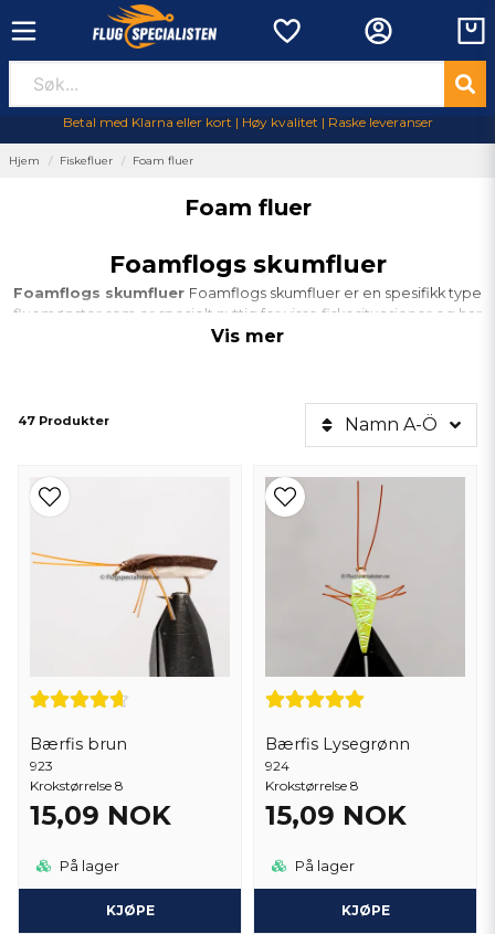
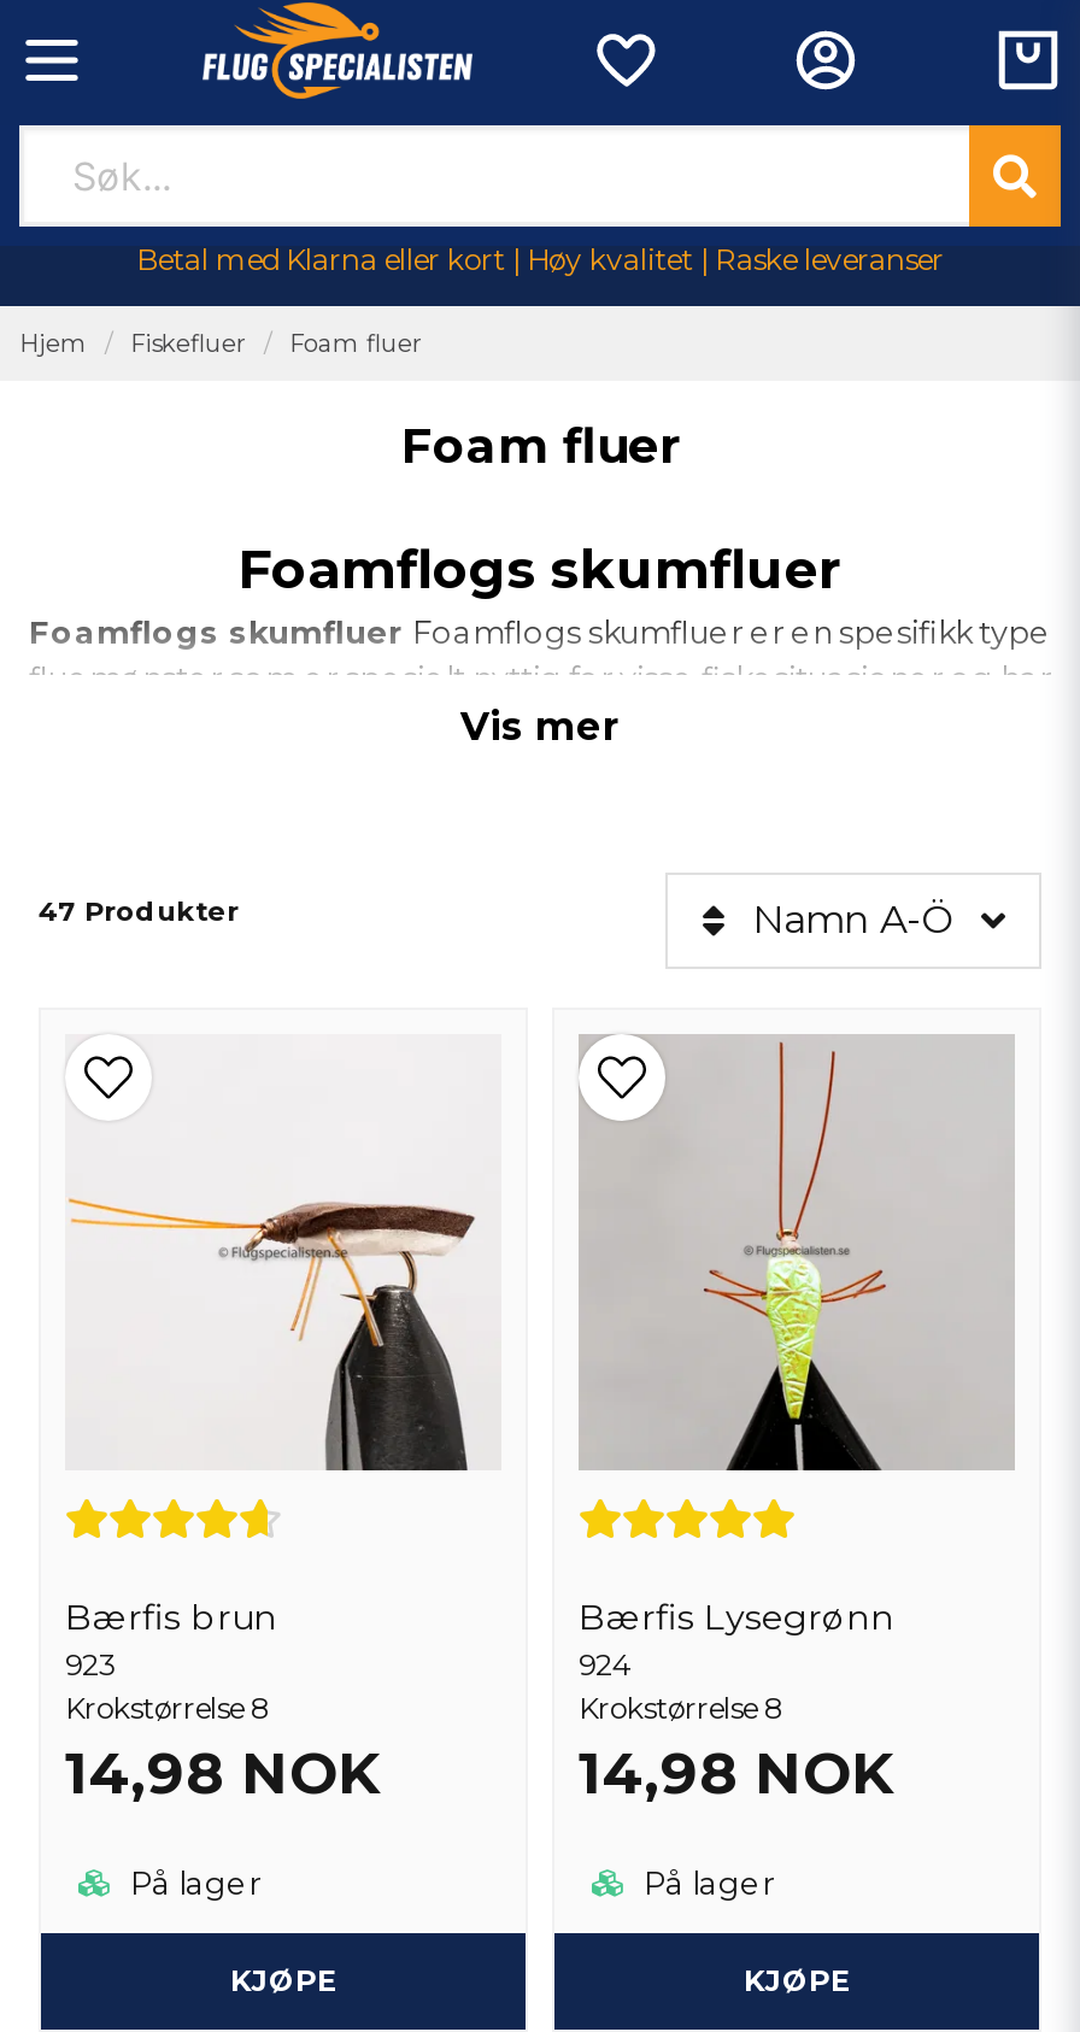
- 15,09 NOK
+ 14,98 NOK

- 15,09 NOK
+ 14,98 NOK
